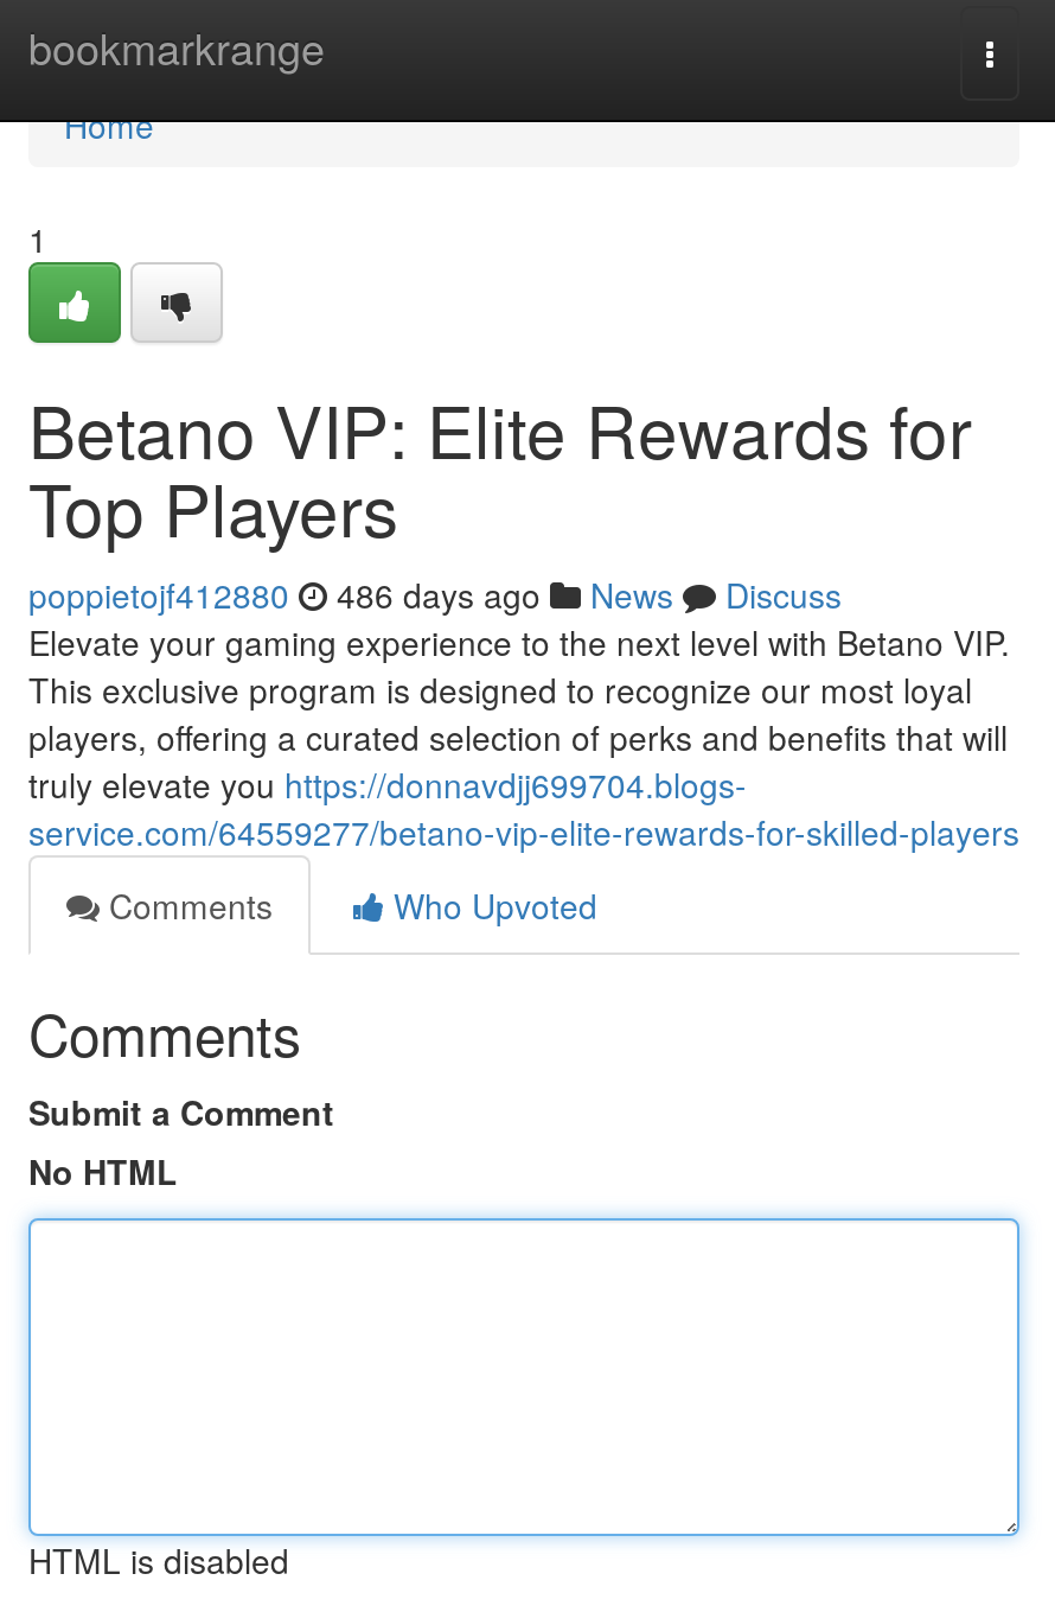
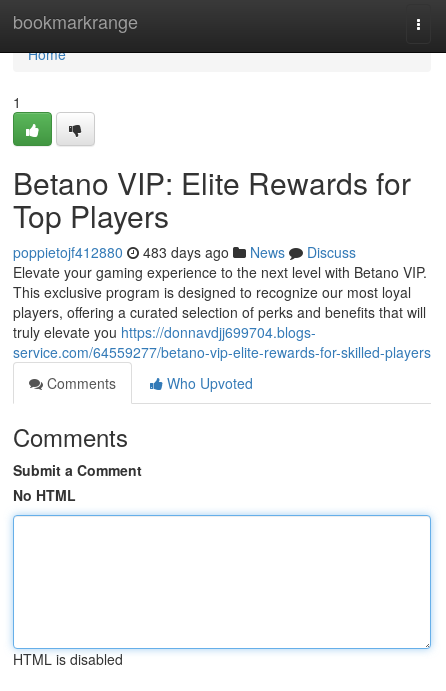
- poppietojf412880 486 days ago News Discuss
+ poppietojf412880 483 days ago News Discuss
